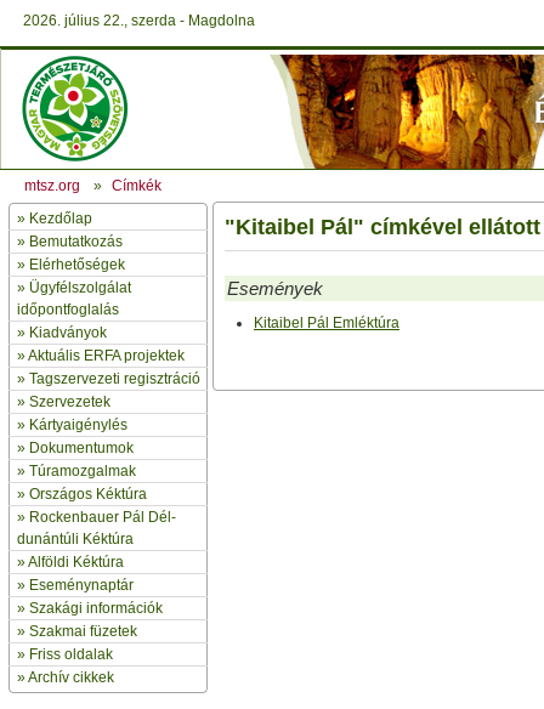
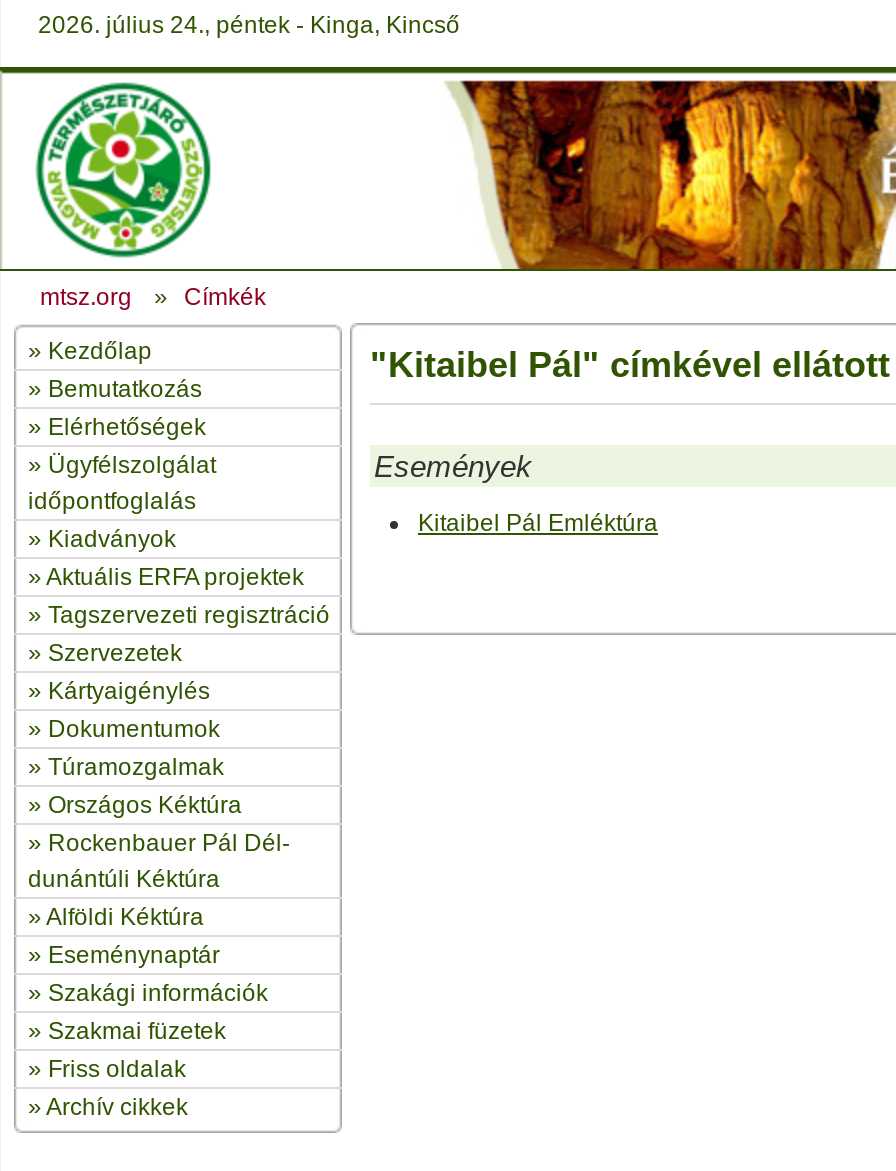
- 2026. július 22., szerda - Magdolna
+ 2026. július 24., péntek - Kinga, Kincső
